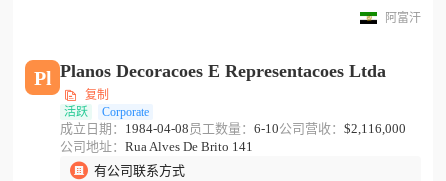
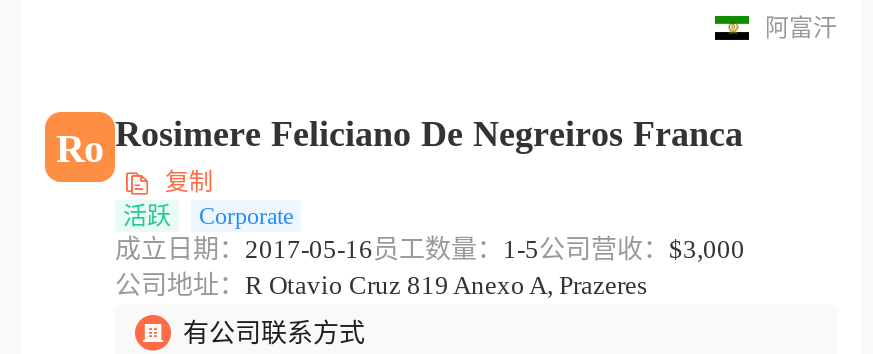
- Pl Planos Decoracoes E Representacoes Ltda
+ Ro Rosimere Feliciano De Negreiros Franca

- 成立日期：1984-04-08员工数量：6-10公司营收：$2,116,000
- 公司地址：Rua Alves De Brito 141
+ 成立日期：2017-05-16员工数量：1-5公司营收：$3,000
+ 公司地址：R Otavio Cruz 819 Anexo A, Prazeres
